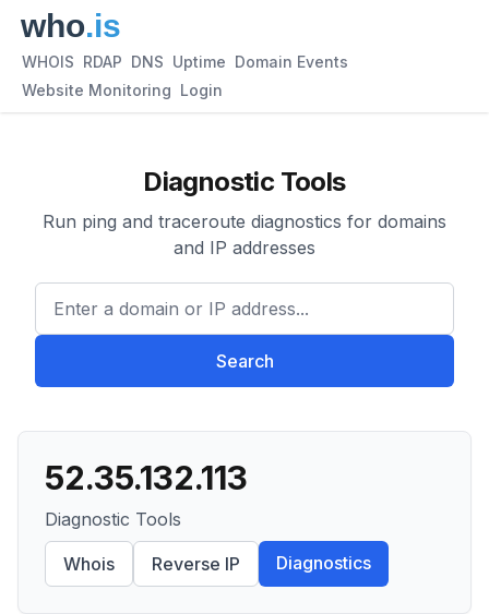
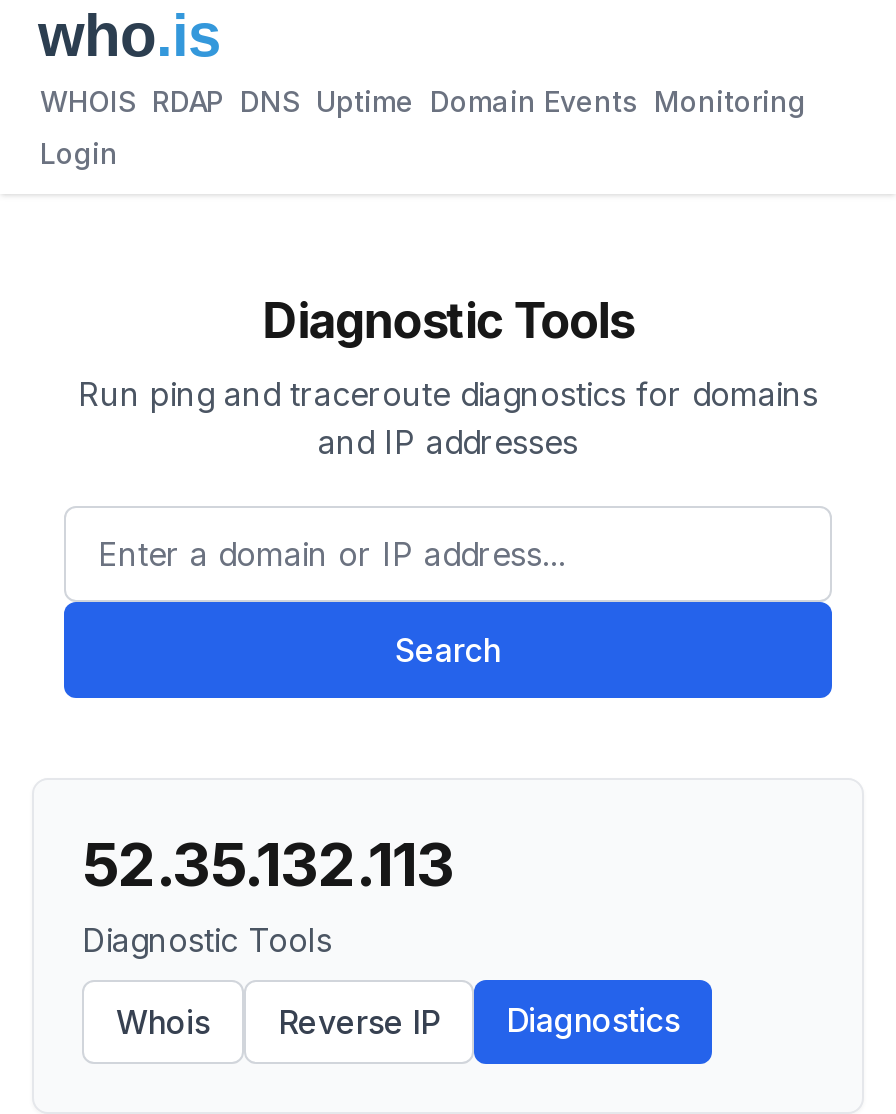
- WHOIS RDAP DNS Uptime Domain Events
+ WHOIS RDAP DNS Uptime Domain Events Monitoring

- Website Monitoring Login
+ Login
